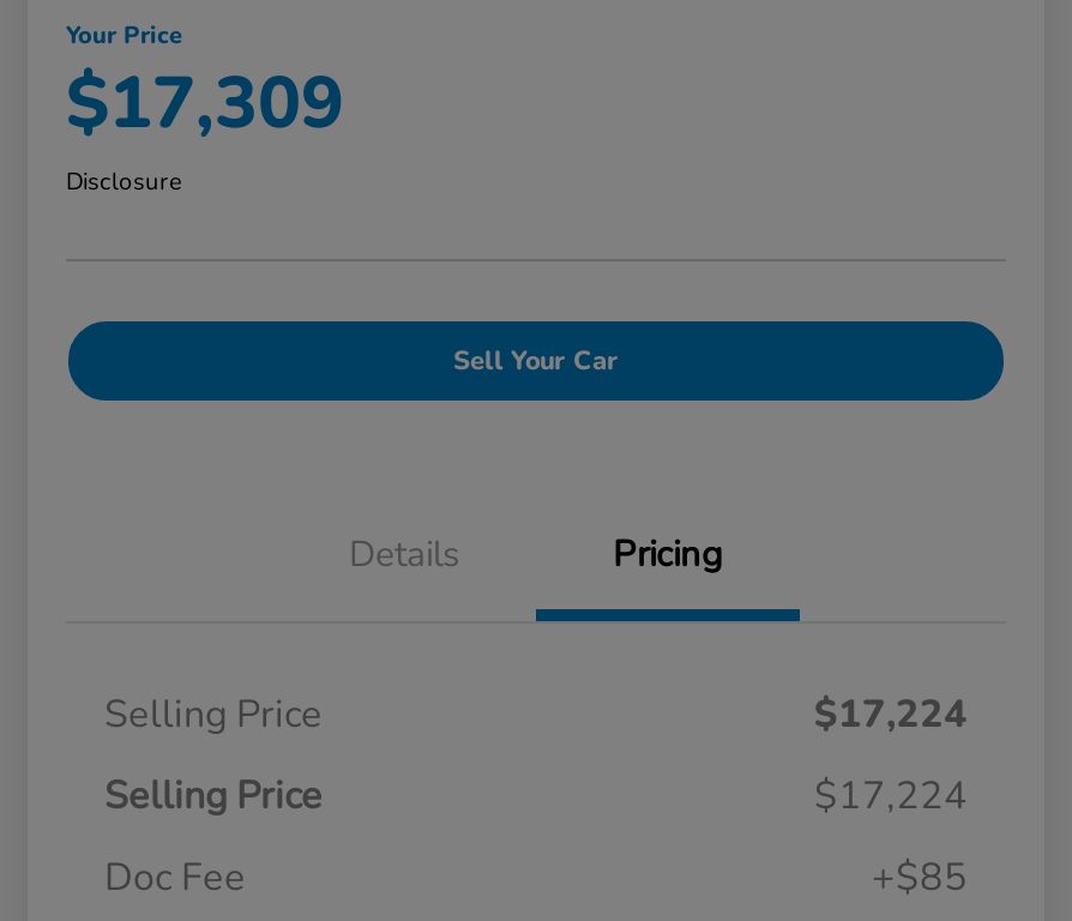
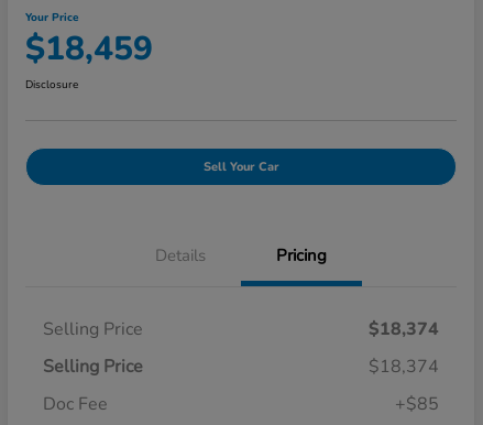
- $17,309
+ $18,459

- $17,224
+ $18,374

- $17,224
+ $18,374
